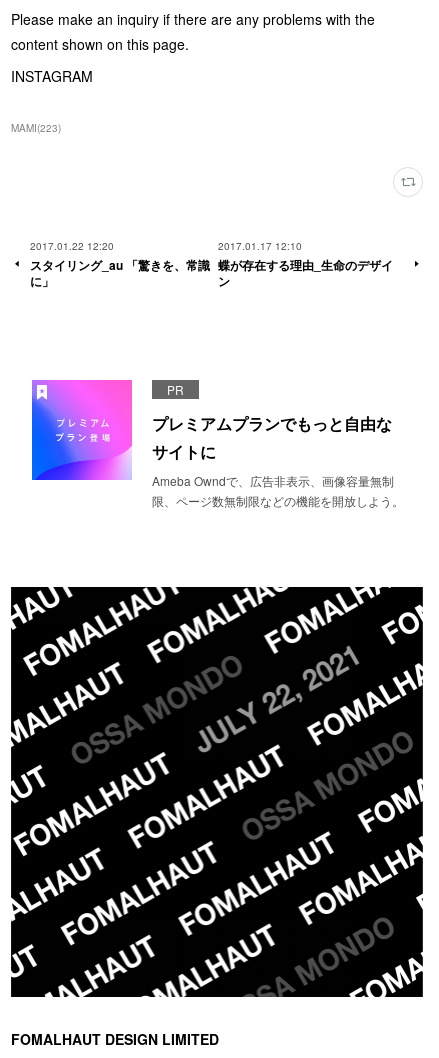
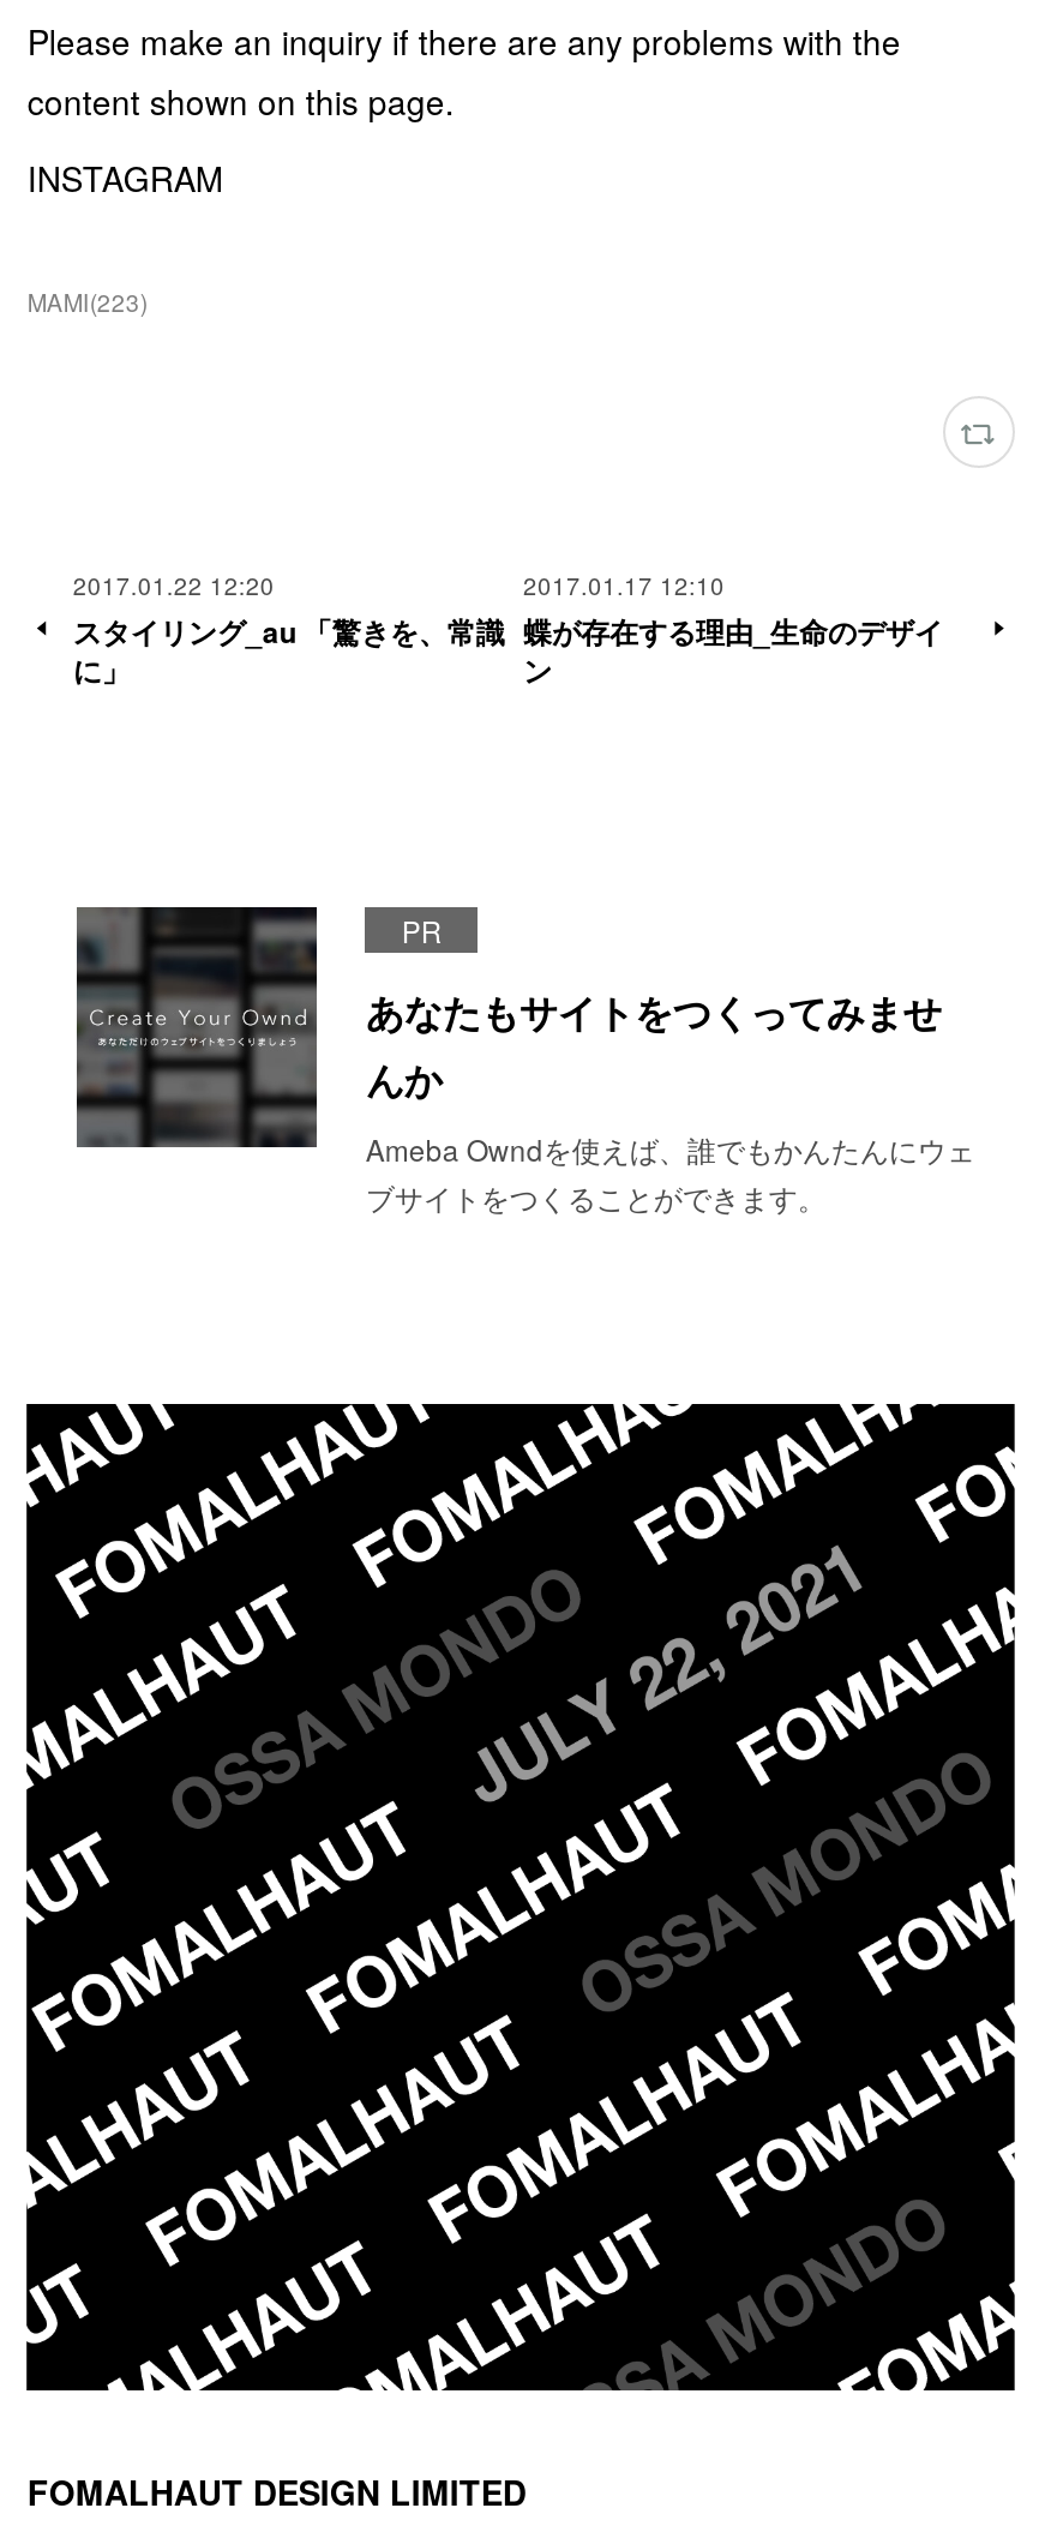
- [image]
- プレミアムプランでもっと自由な
- サイトに
- Ameba Owndで、広告非表示、画像容量無制
- 限、ページ数無制限などの機能を開放しよう。
+ [image]
+ あなたもサイトをつくってみませ
+ んか
+ Ameba Owndを使えば、誰でもかんたんにウェ
+ ブサイトをつくることができます。
